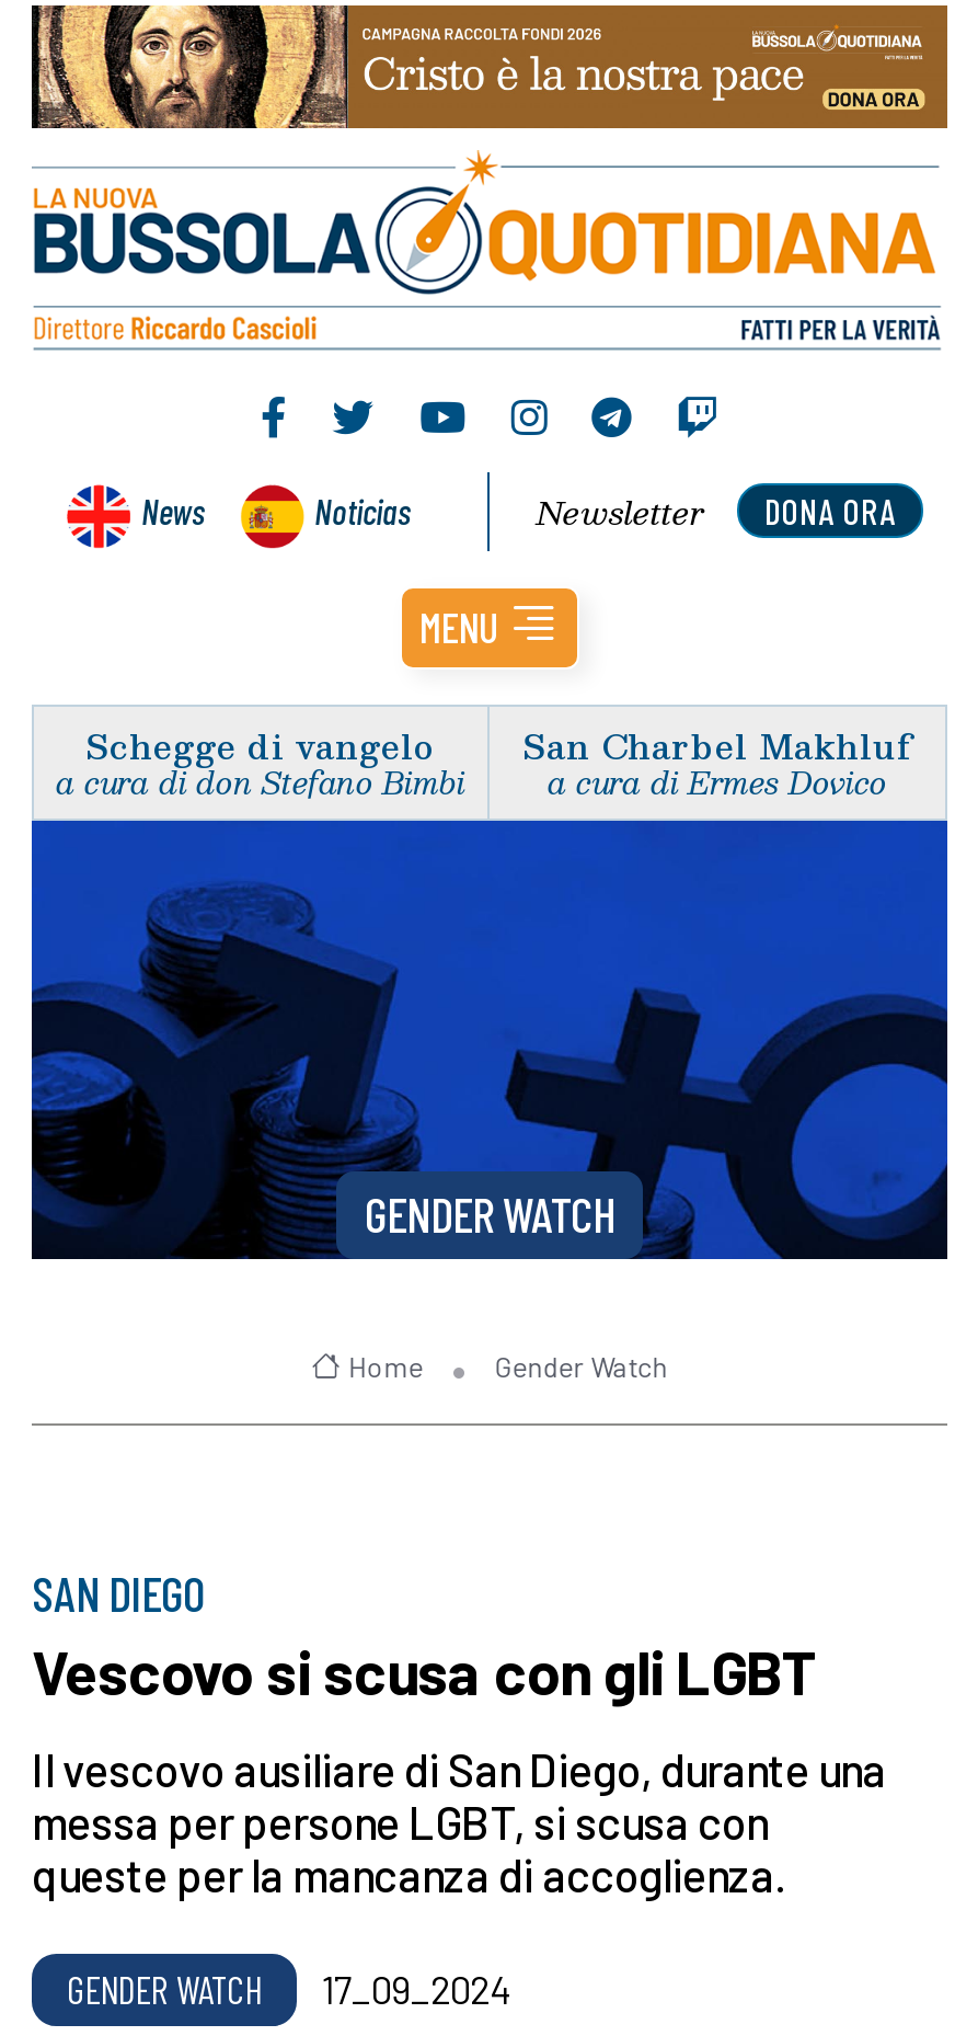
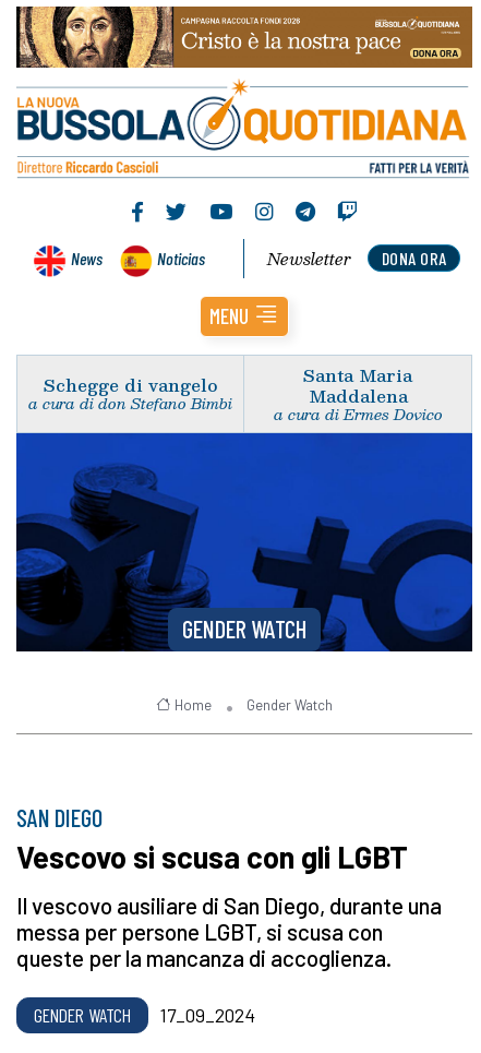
- San Charbel Makhluf
+ Santa Maria
+ Maddalena
